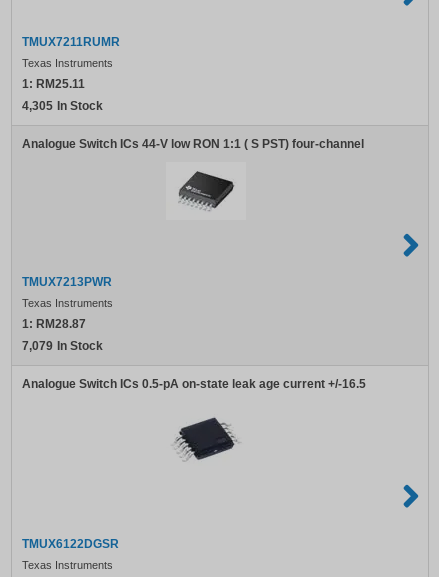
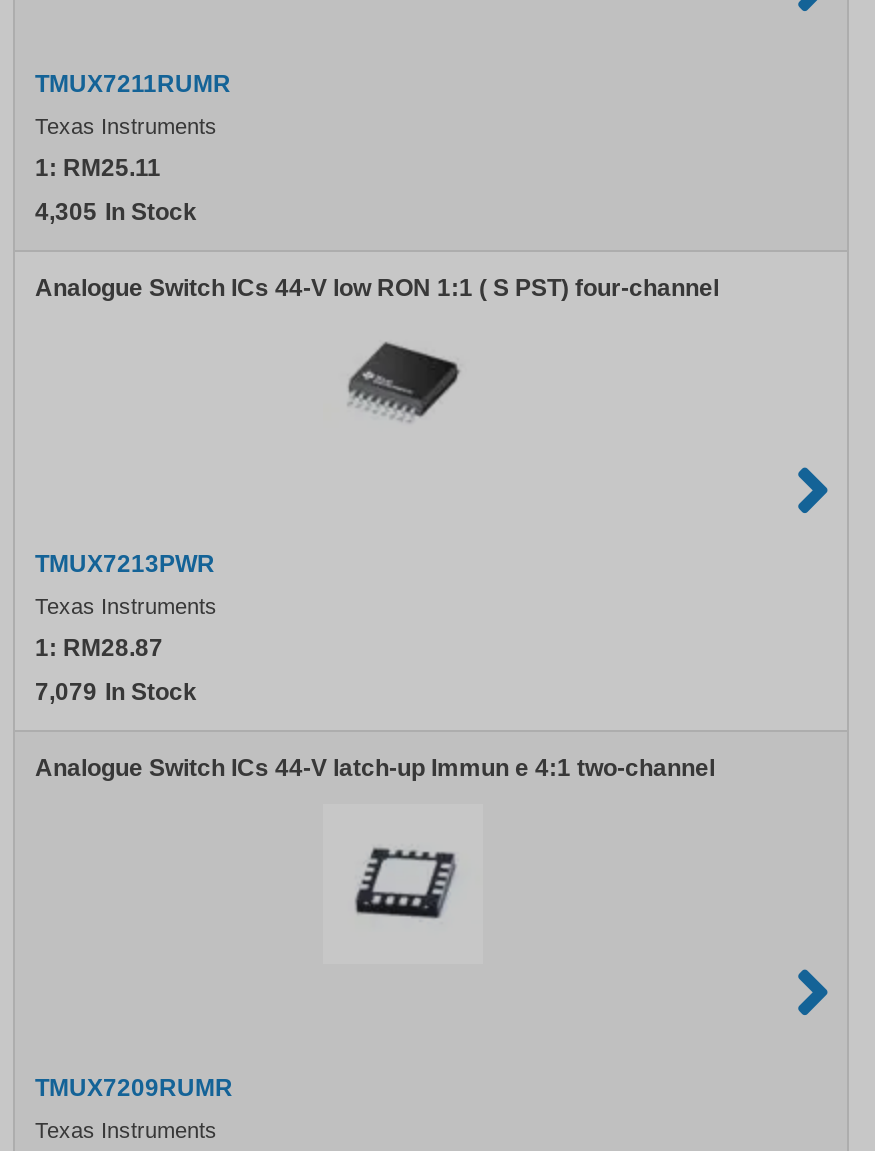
- Analogue Switch ICs 0.5-pA on-state leak age current +/-16.5
+ Analogue Switch ICs 44-V latch-up Immun e 4:1 two-channel

- [image]
+ [image]

- TMUX6122DGSR
+ TMUX7209RUMR
